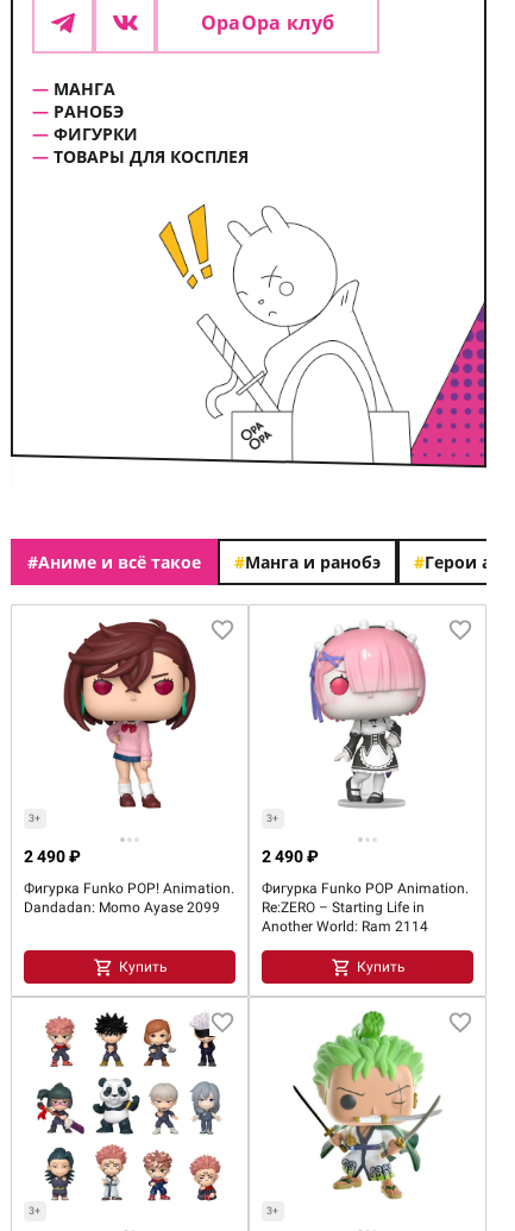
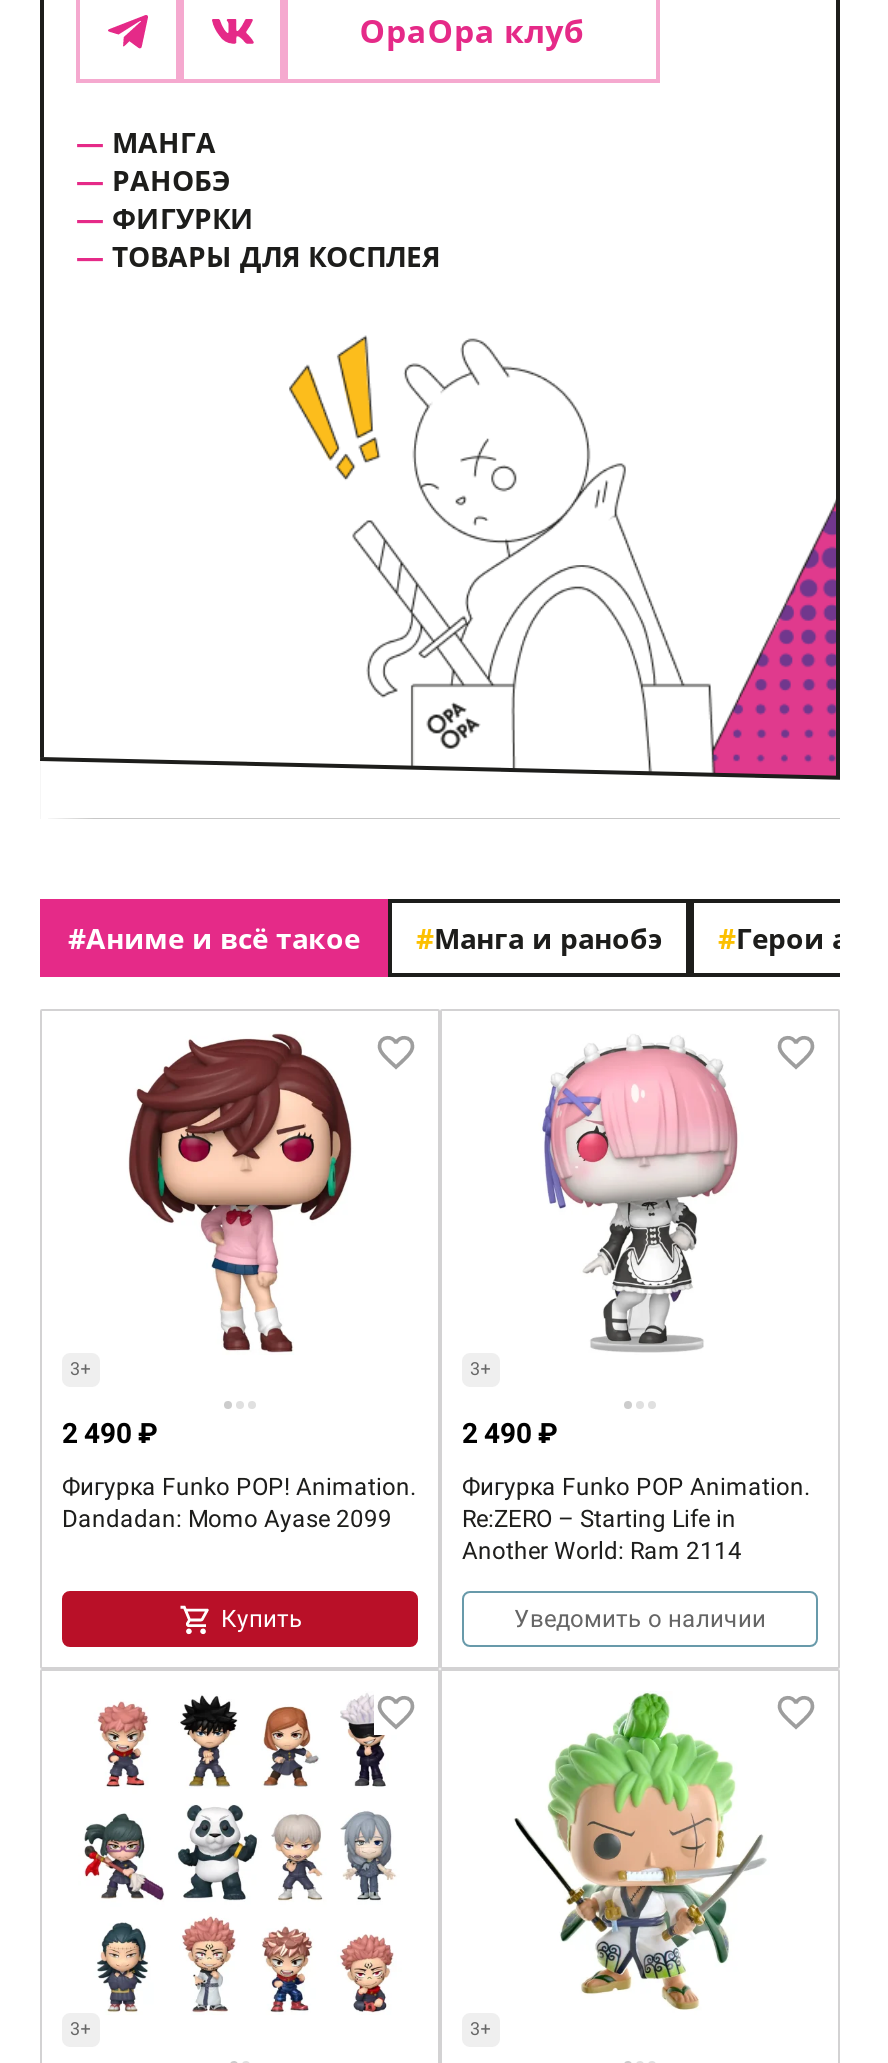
- Купить
+ Уведомить о наличии
